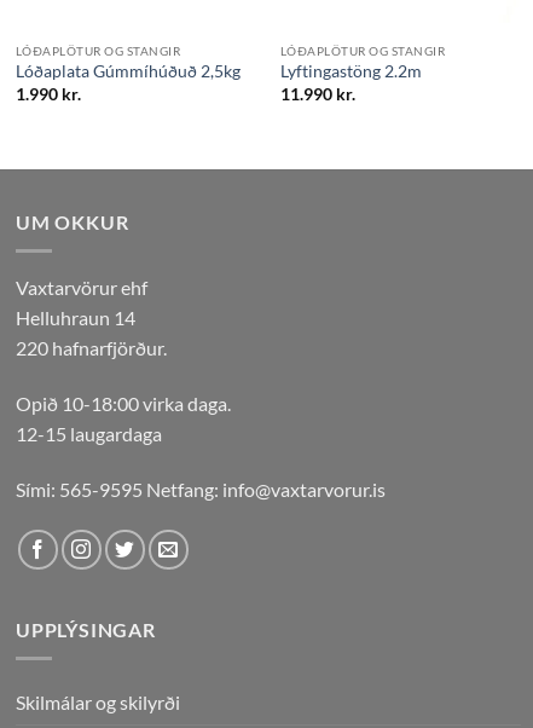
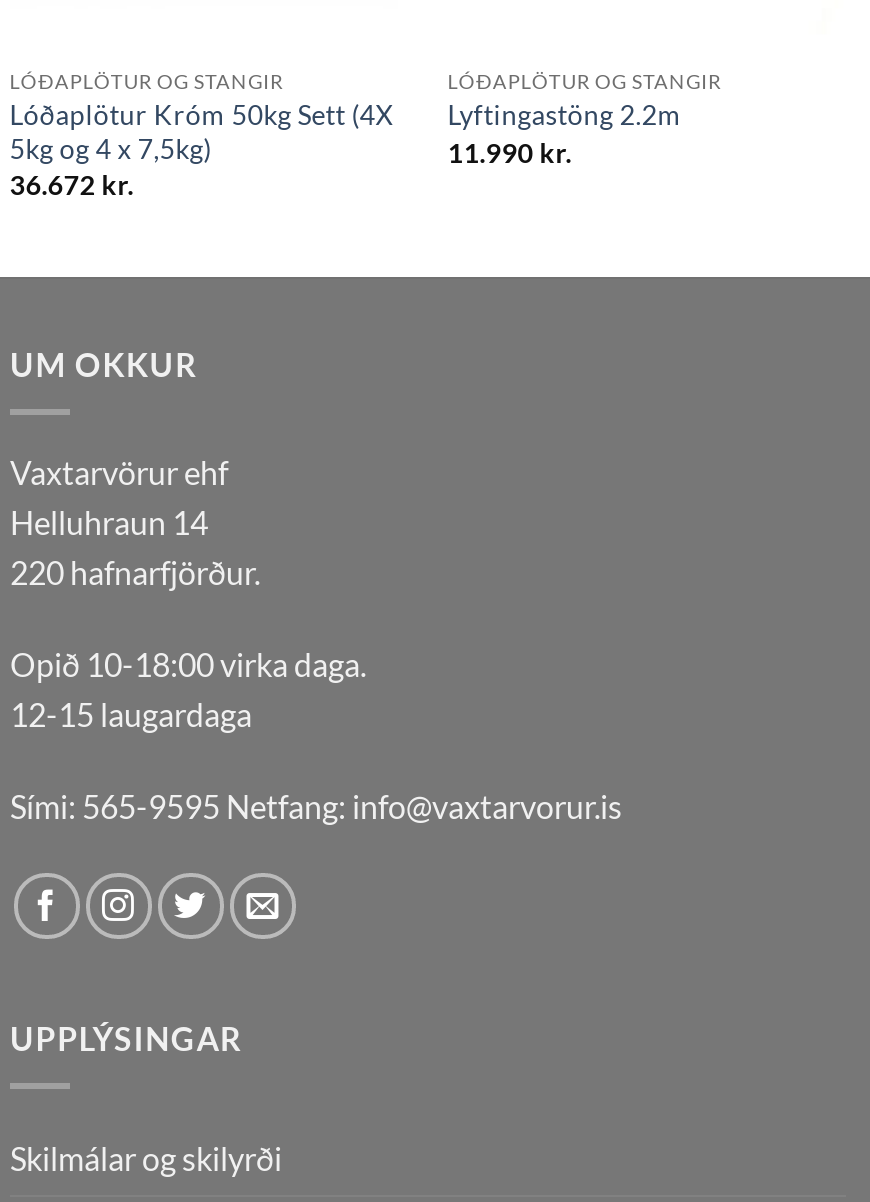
- Lóðaplata Gúmmíhúðuð 2,5kg
- 1.990 kr.
+ Lóðaplötur Króm 50kg Sett (4X
+ 5kg og 4 x 7,5kg)
+ 36.672 kr.
